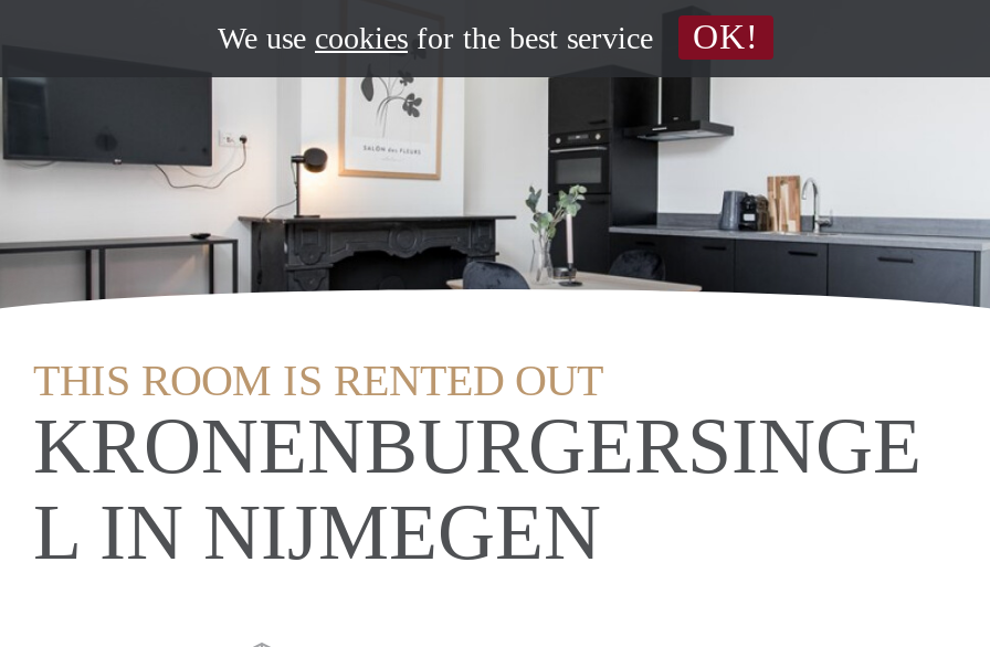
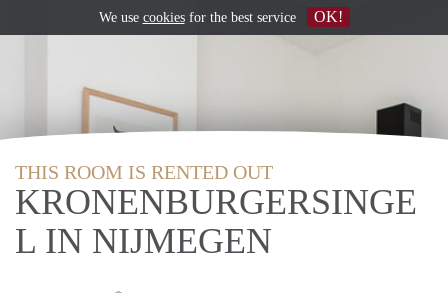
- [image]
+ [image]
